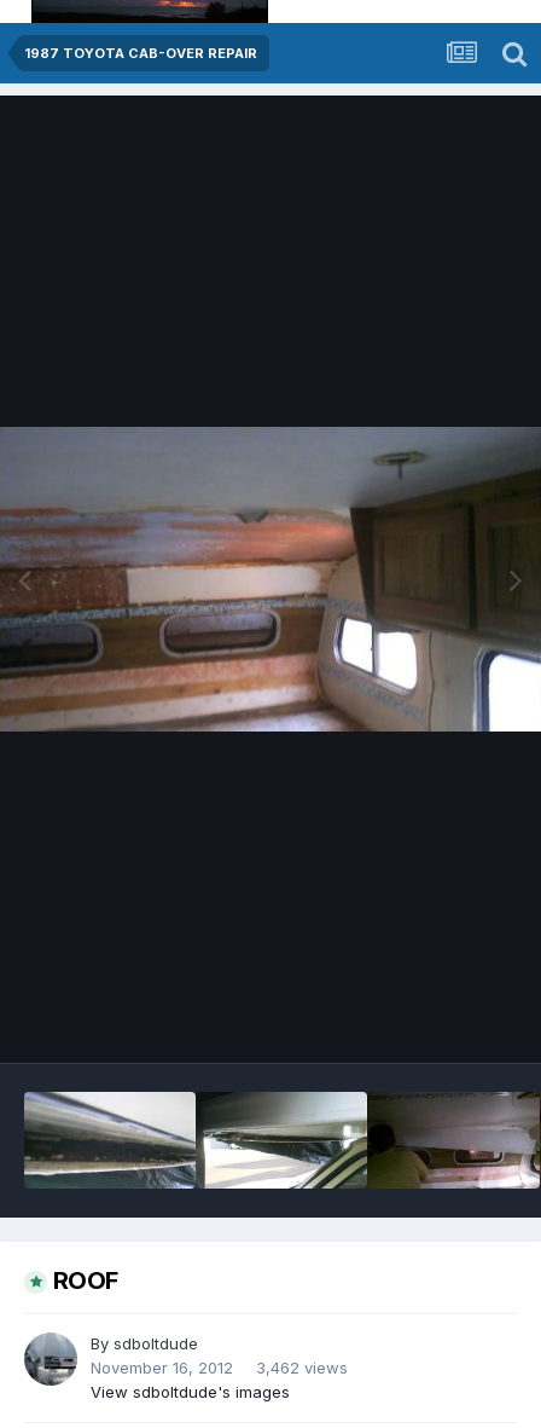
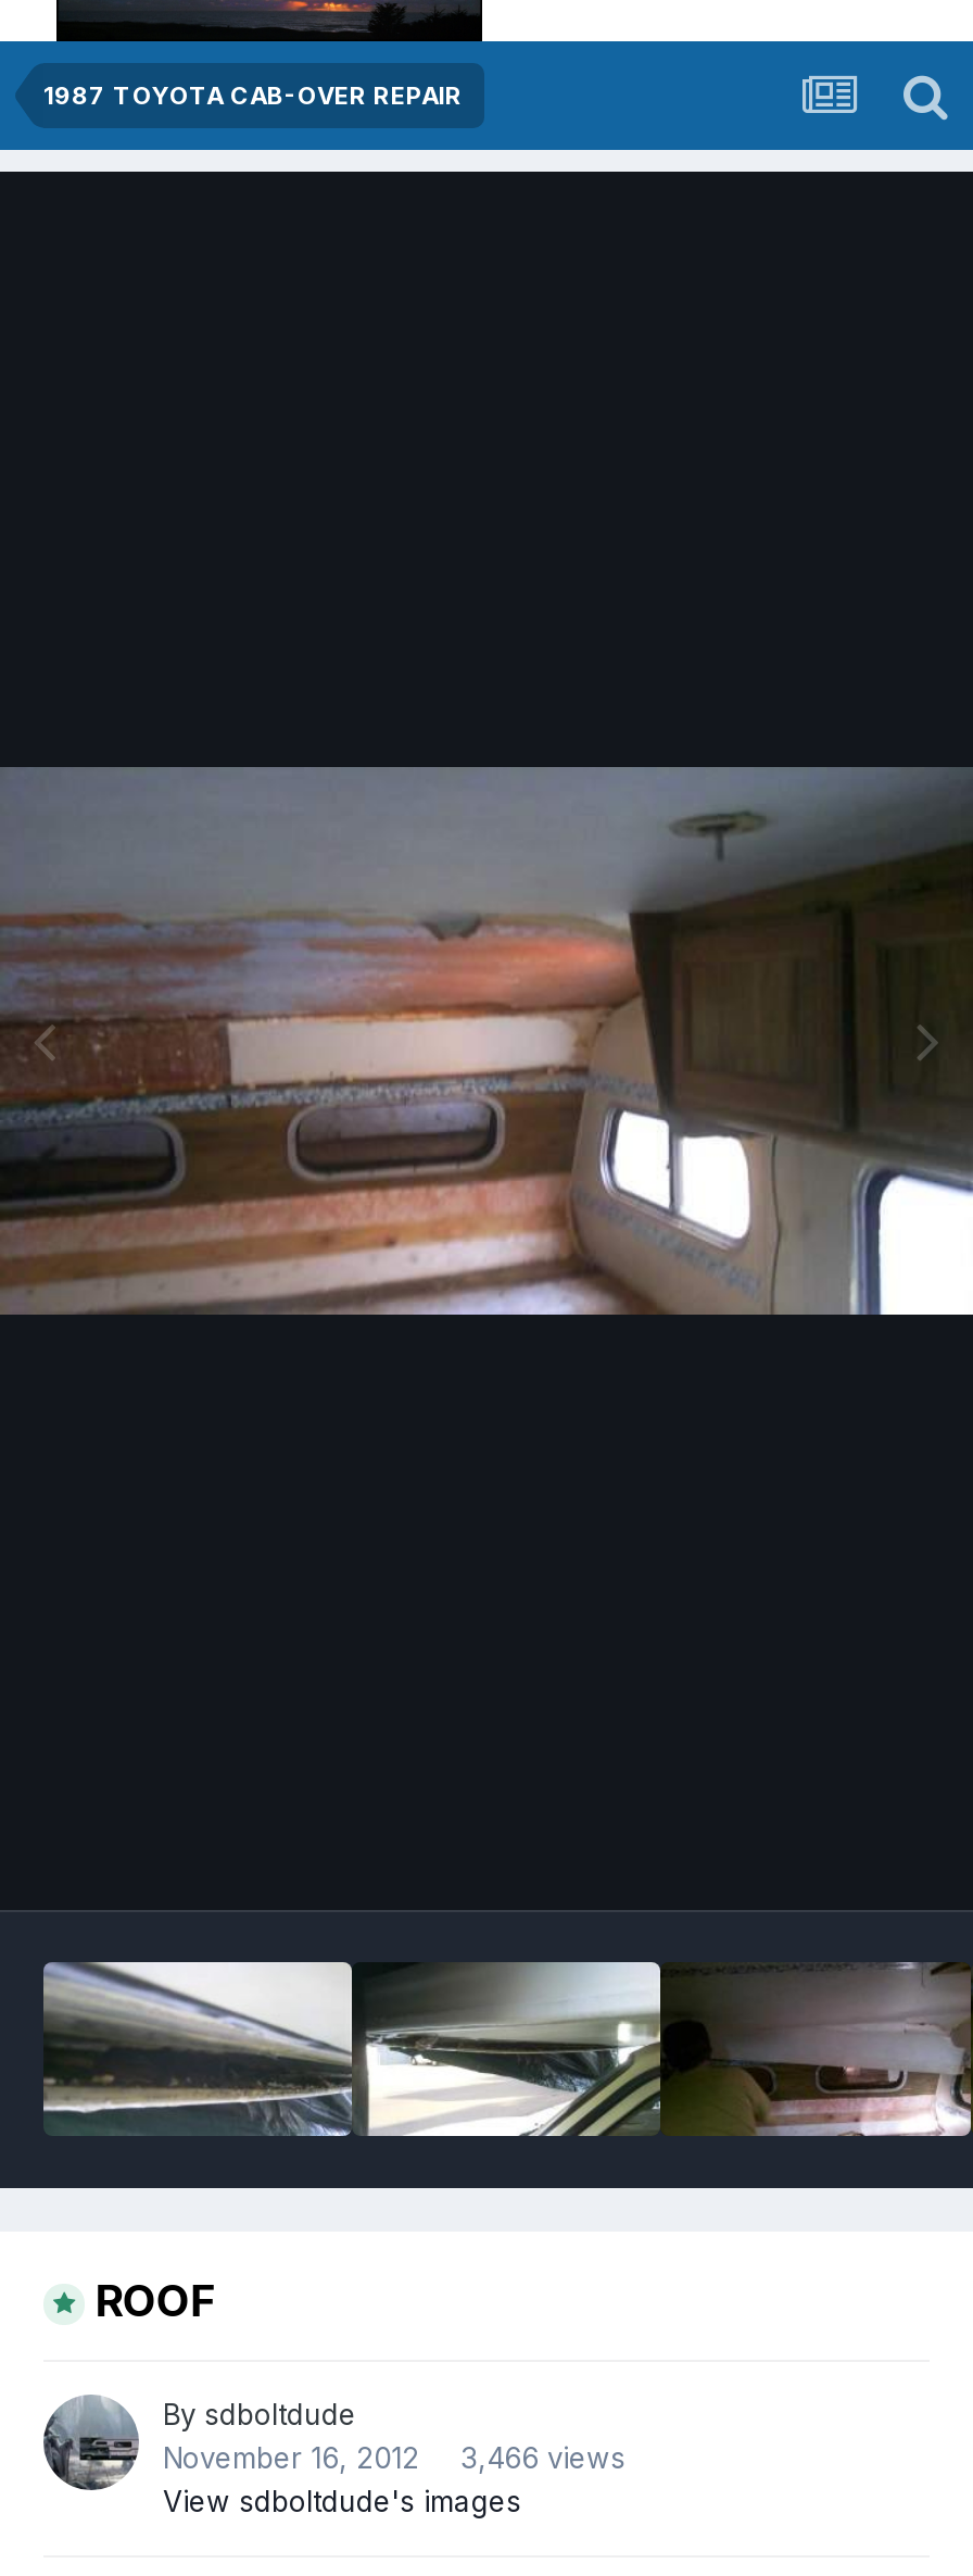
- November 16, 2012 3,462 views
+ November 16, 2012 3,466 views
